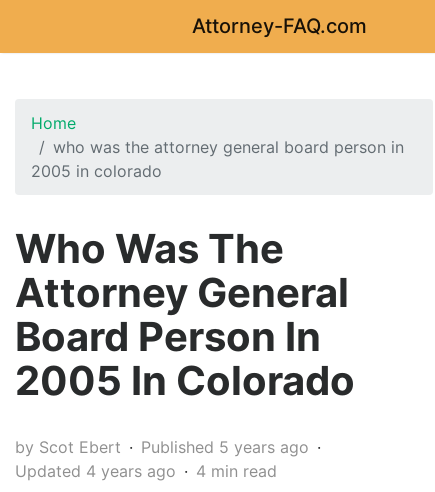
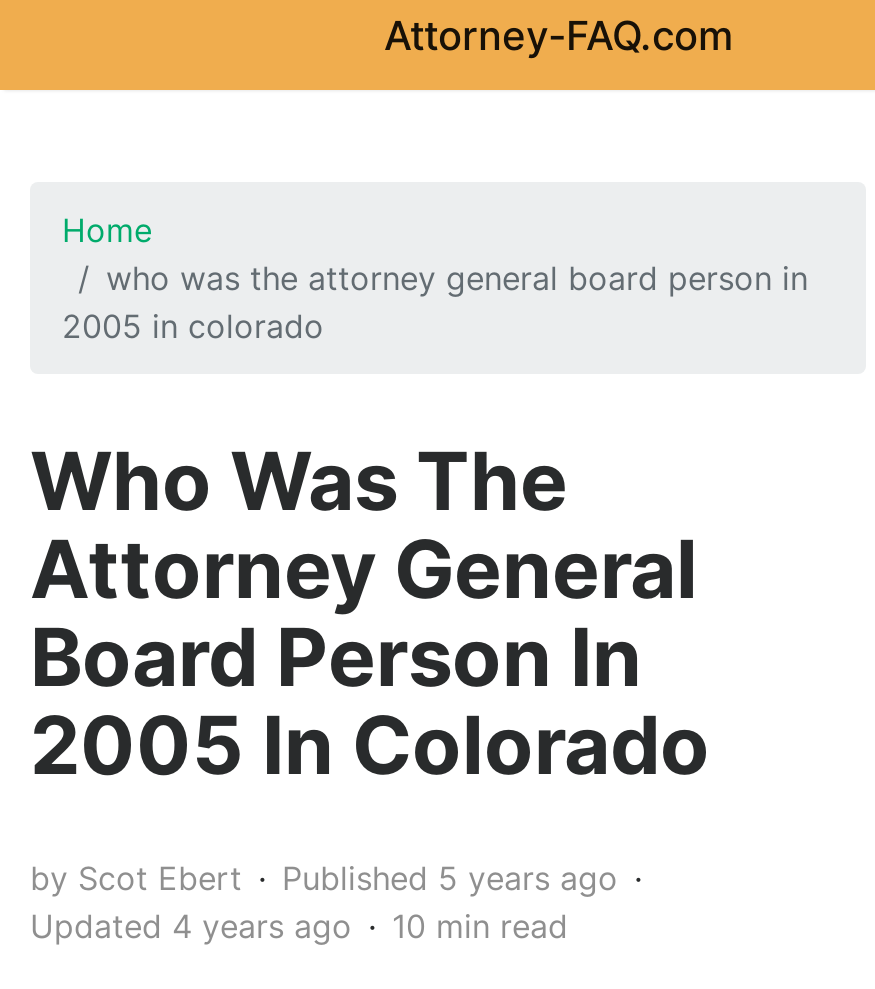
- Updated 4 years ago 4 min read
+ Updated 4 years ago 10 min read
